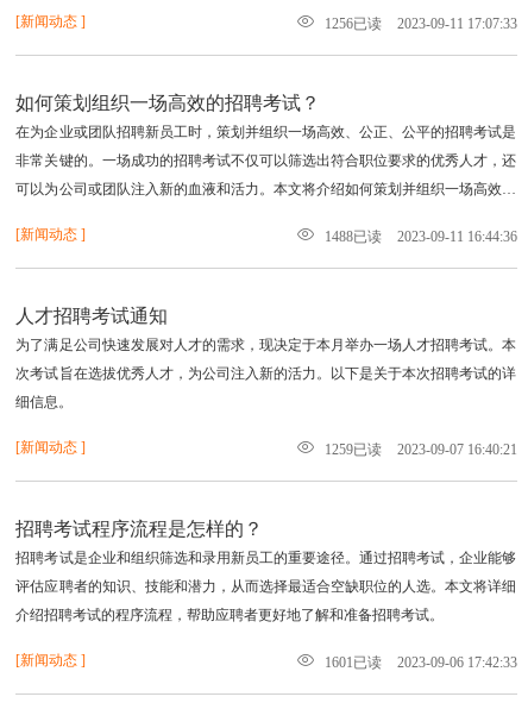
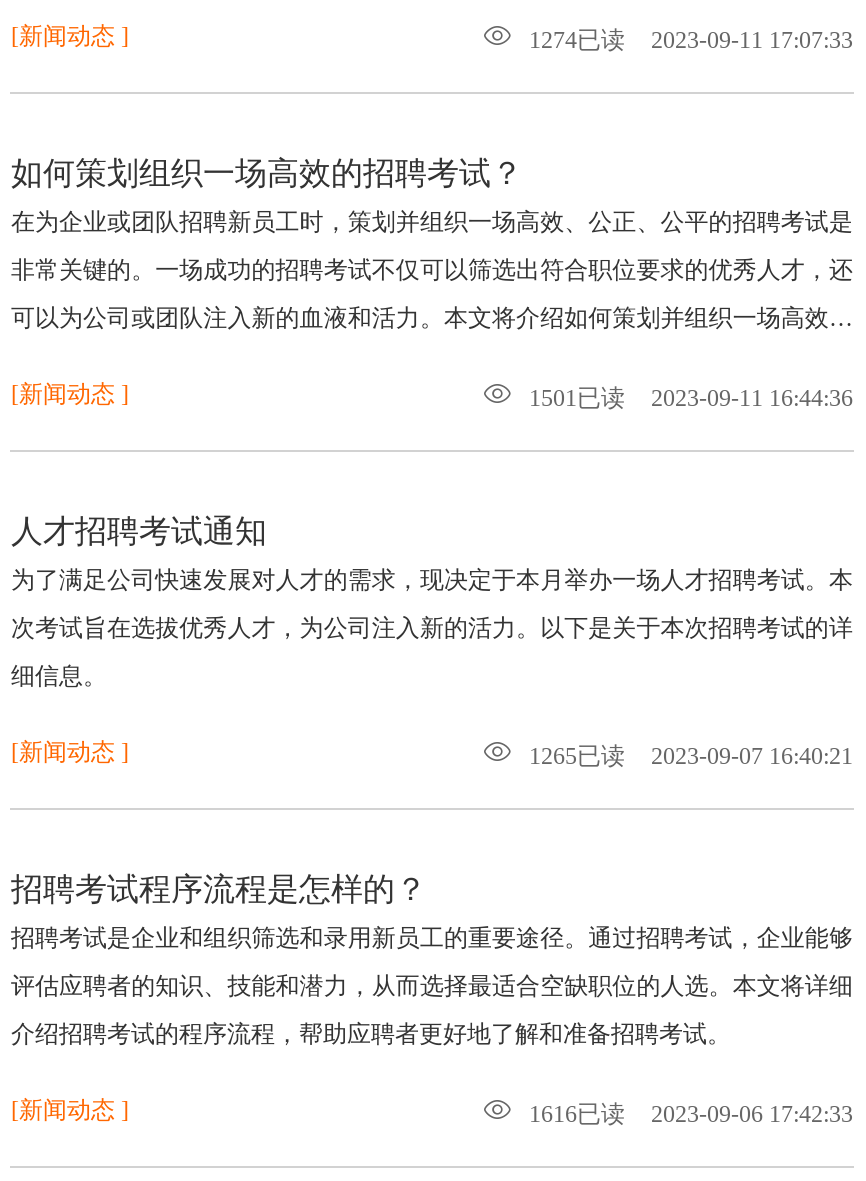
- 1256已读 2023-09-11 17:07:33
+ 1274已读 2023-09-11 17:07:33

- 1488已读 2023-09-11 16:44:36
+ 1501已读 2023-09-11 16:44:36

- 1259已读 2023-09-07 16:40:21
+ 1265已读 2023-09-07 16:40:21

- 1601已读 2023-09-06 17:42:33
+ 1616已读 2023-09-06 17:42:33
